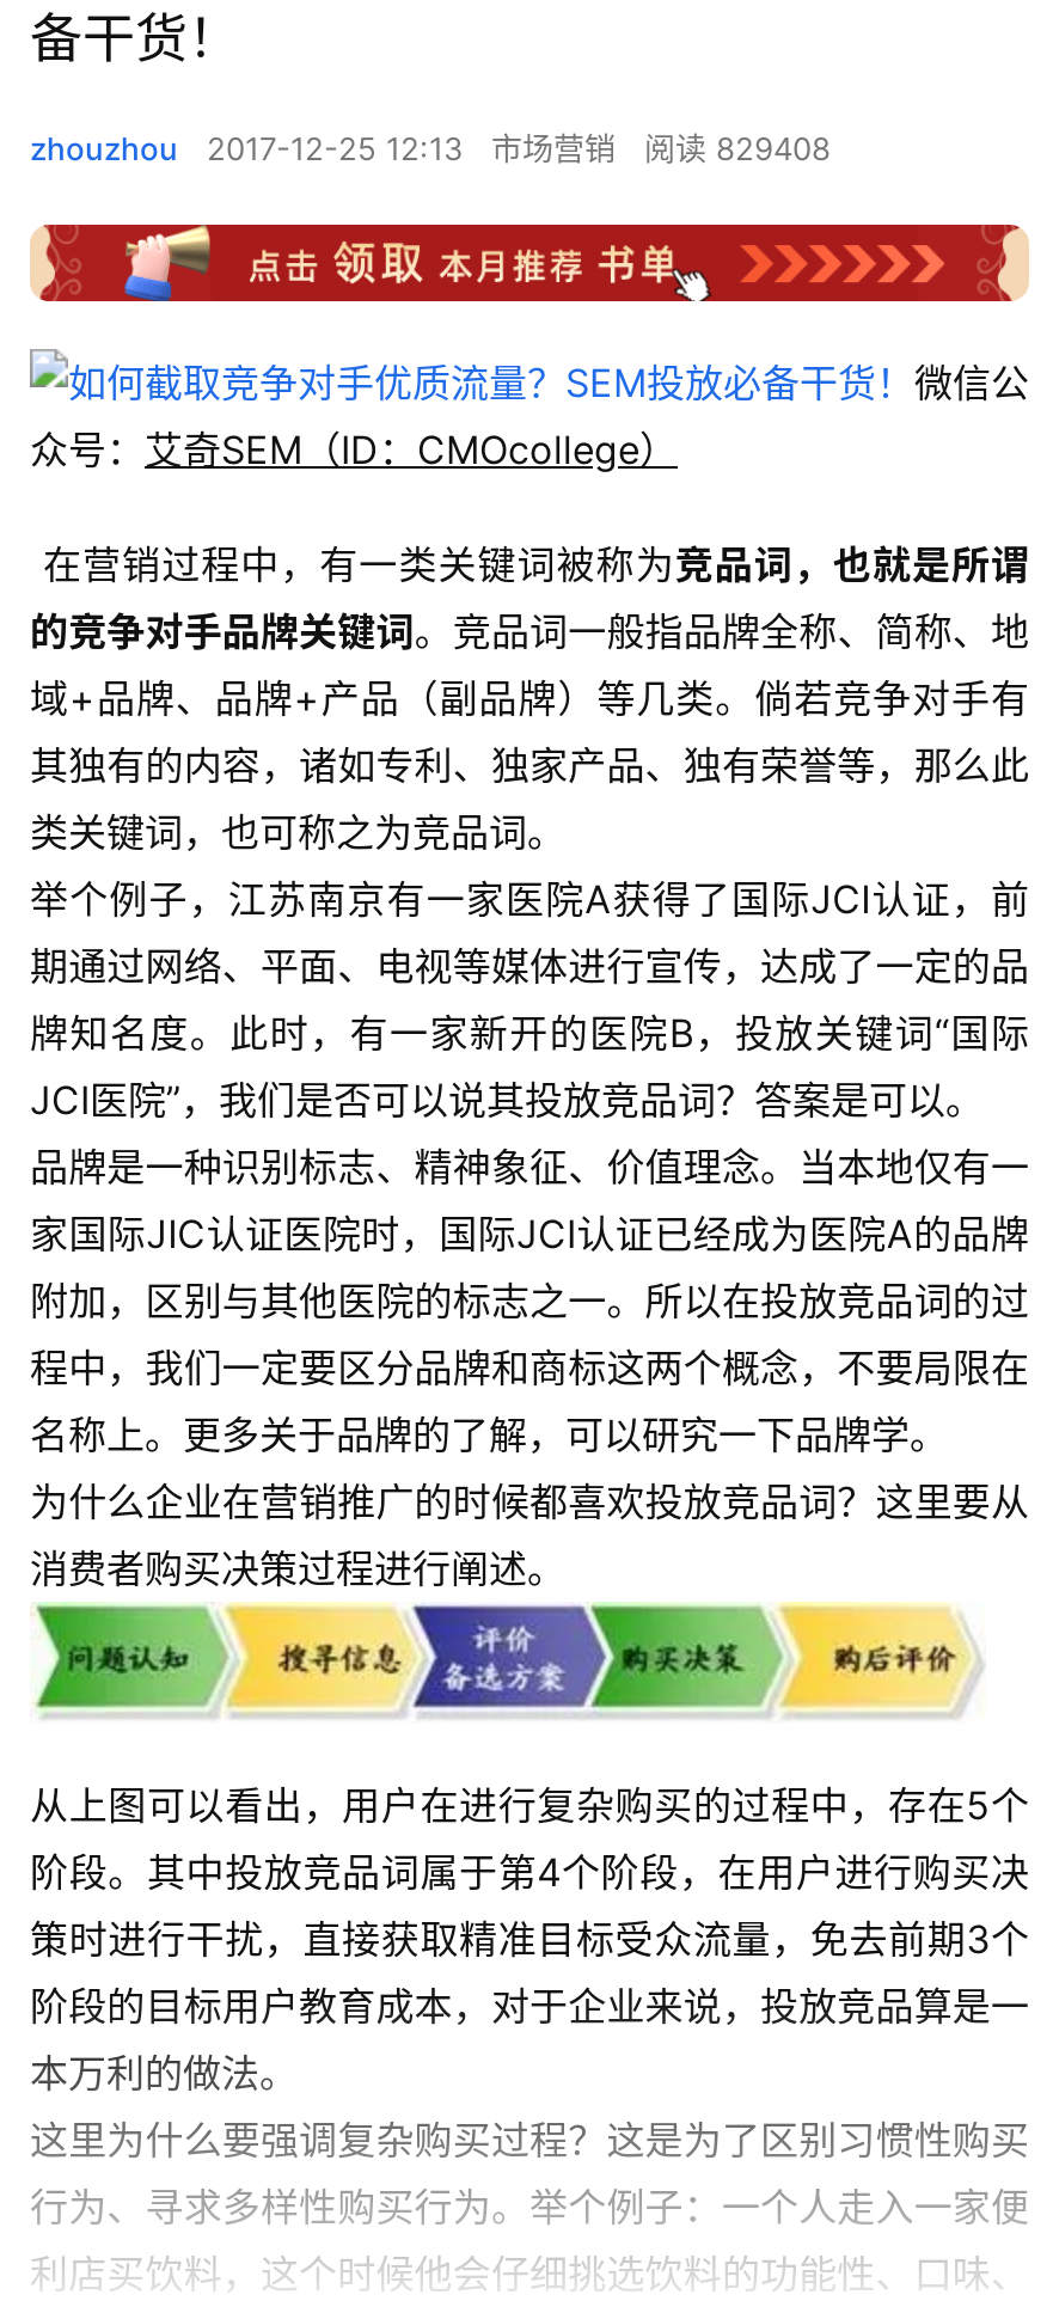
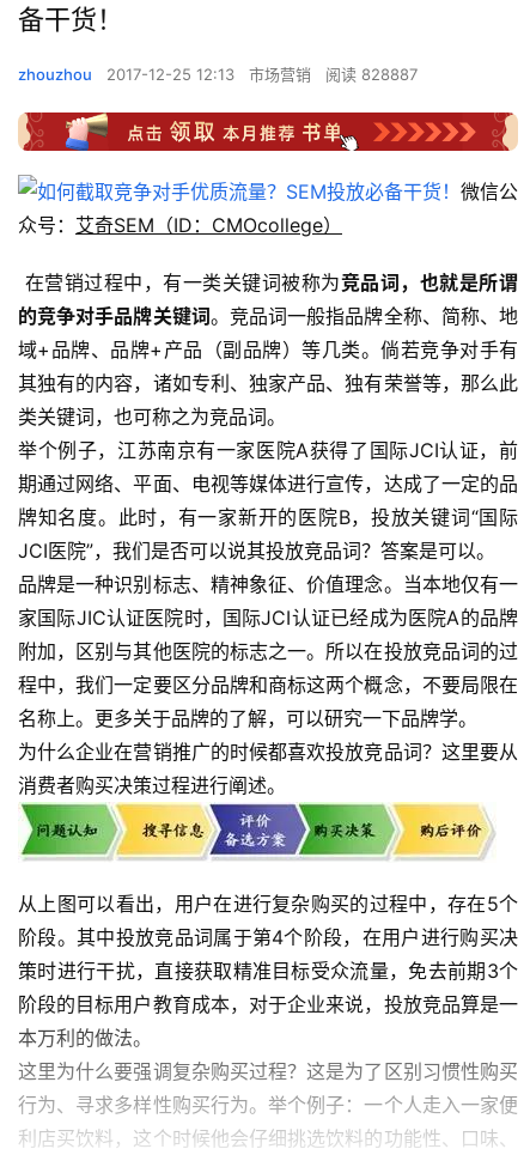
- zhouzhou 2017-12-25 12:13 市场营销 阅读 829408
+ zhouzhou 2017-12-25 12:13 市场营销 阅读 828887
